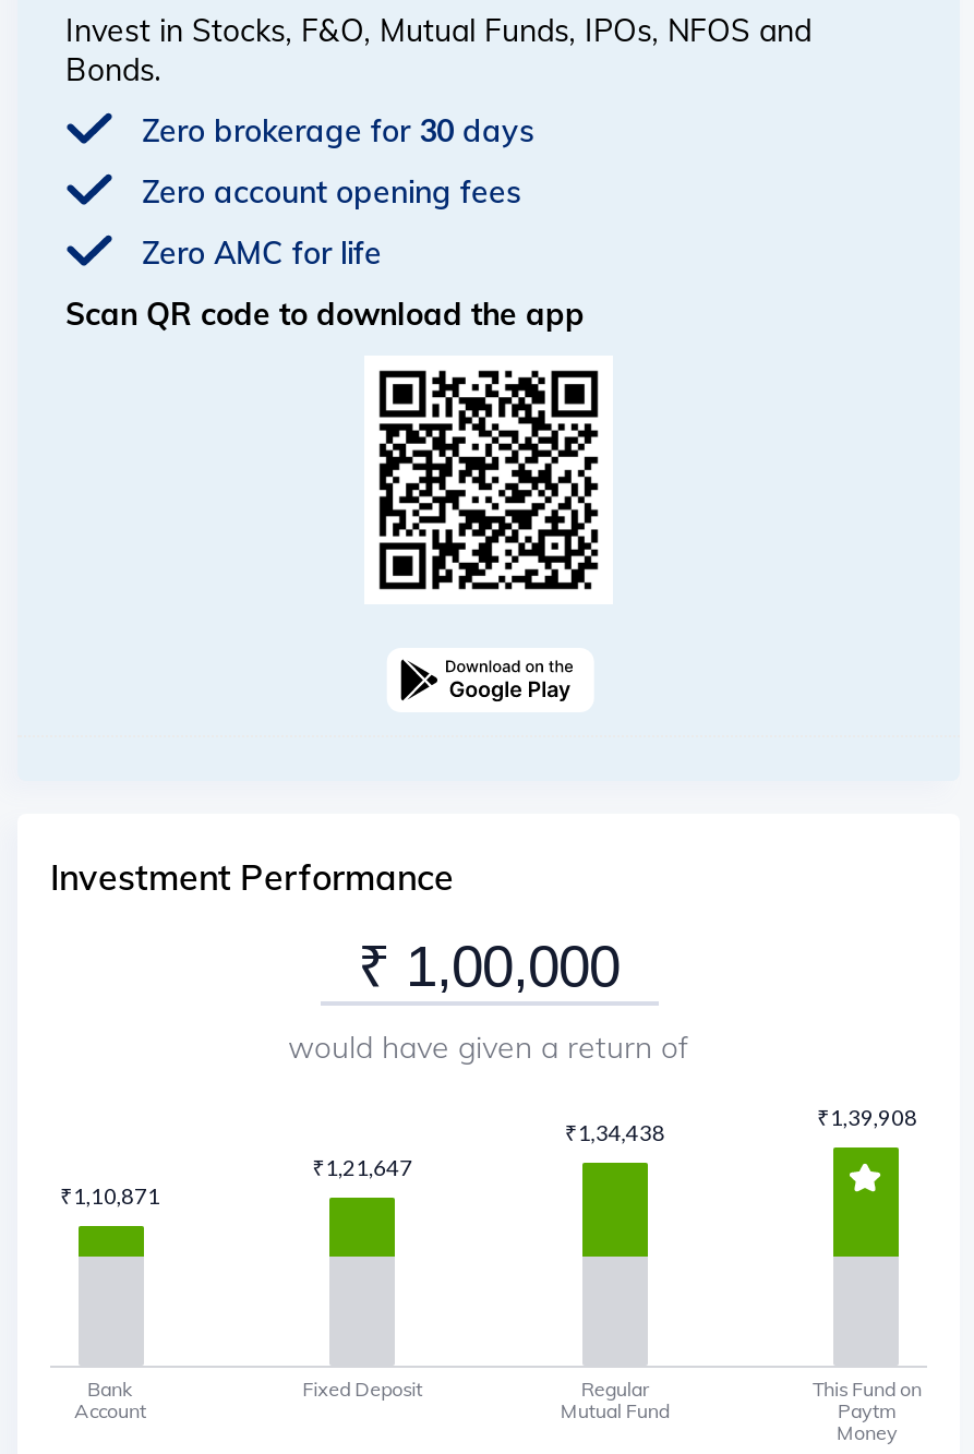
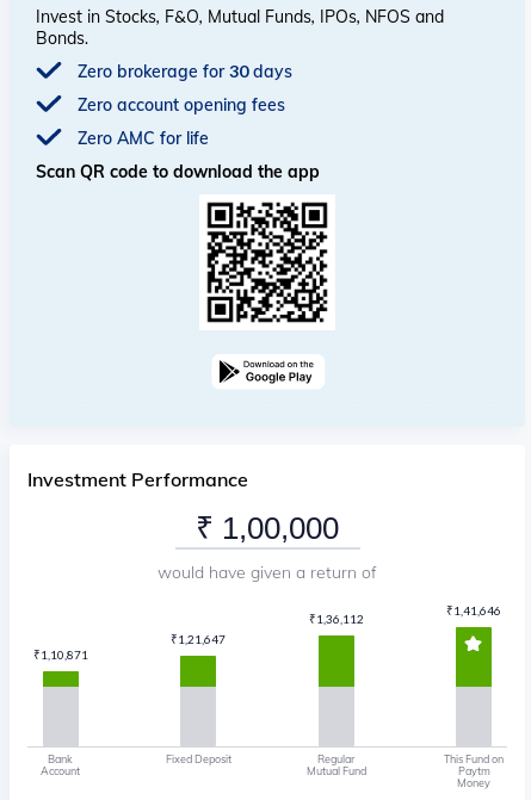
- ₹1,39,908
+ ₹1,41,646

- ₹1,34,438
+ ₹1,36,112
